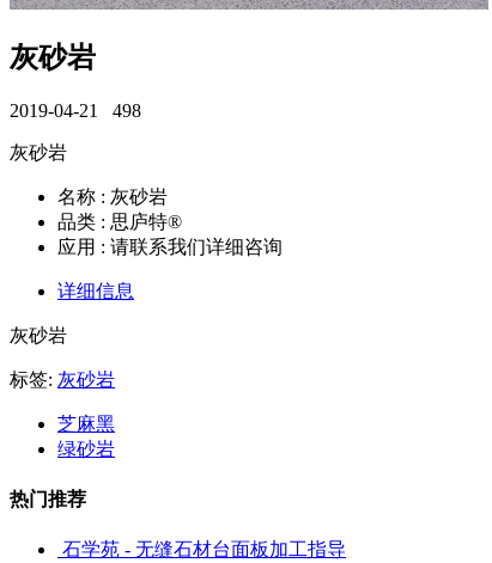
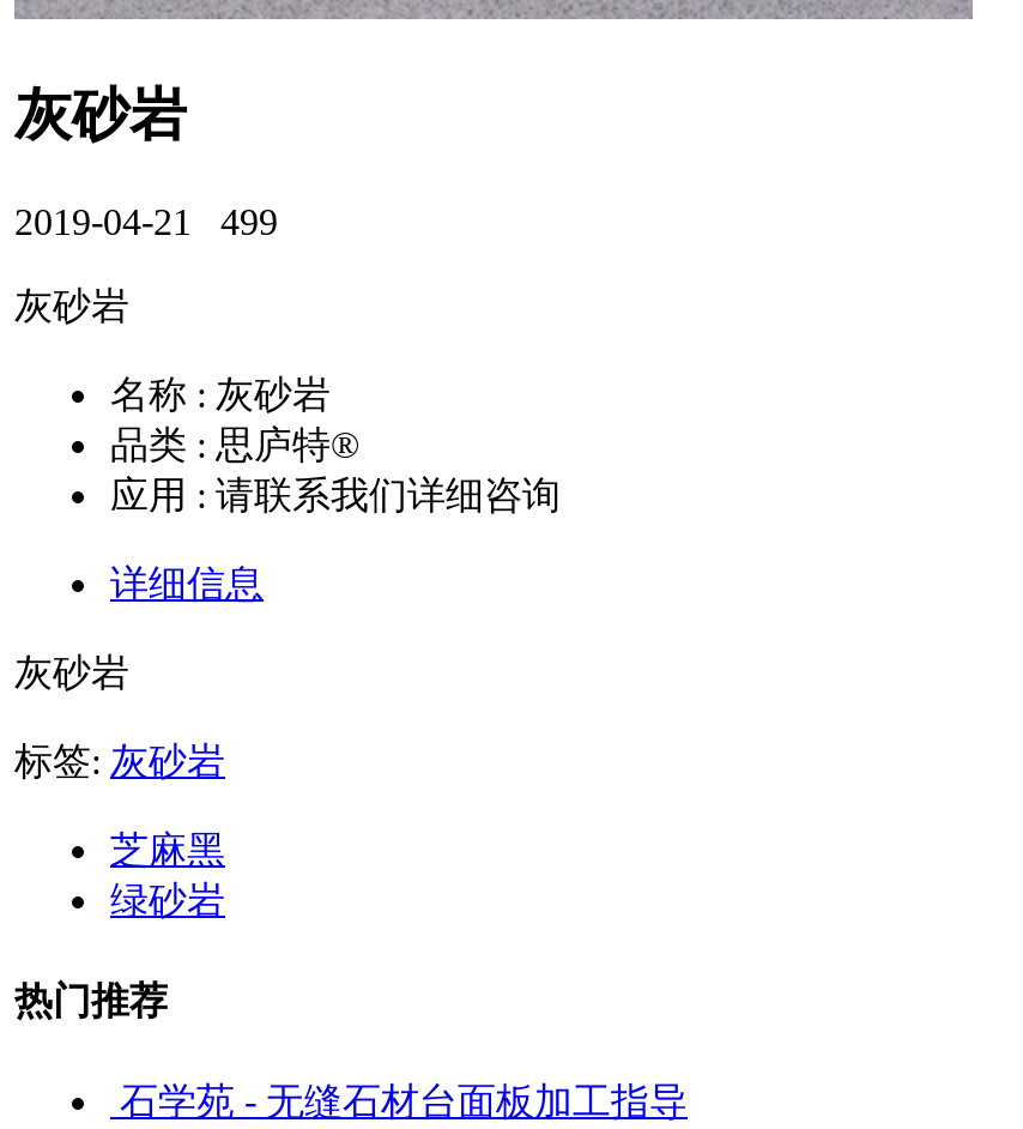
- 2019-04-21 498
+ 2019-04-21 499
